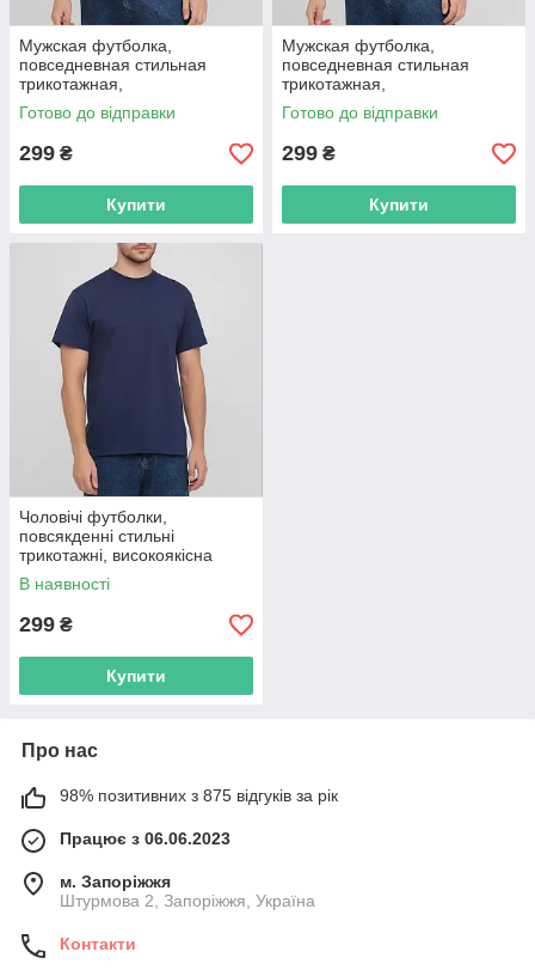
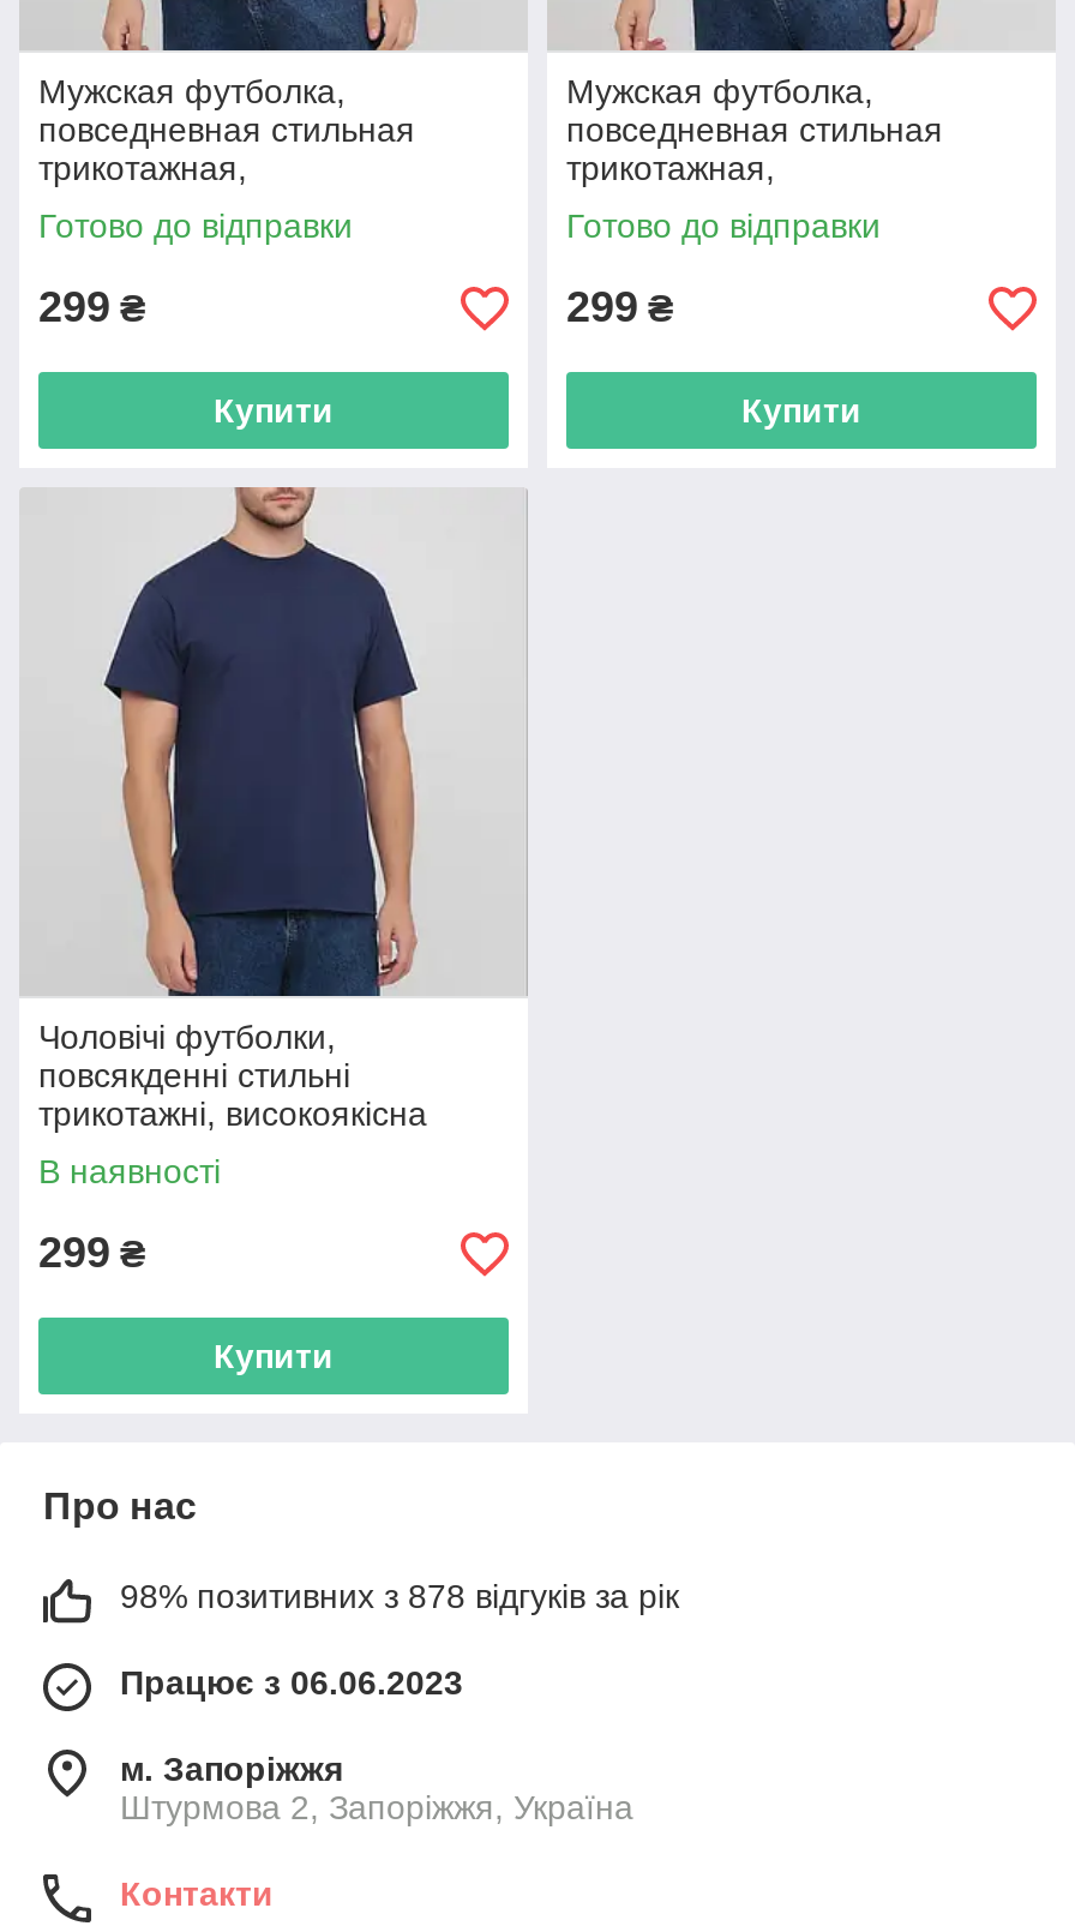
- 98% позитивних з 875 відгуків за рік
+ 98% позитивних з 878 відгуків за рік
